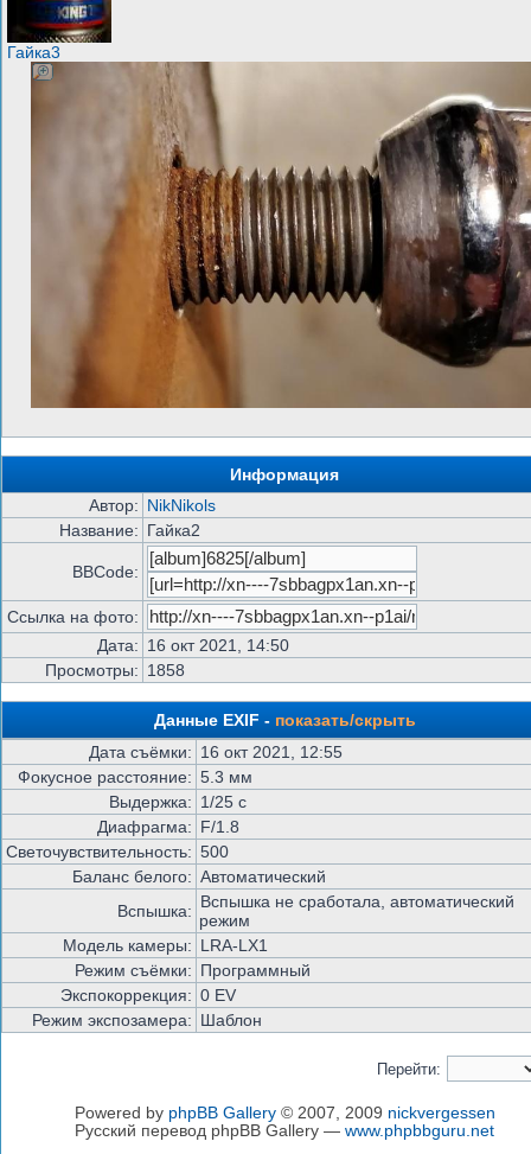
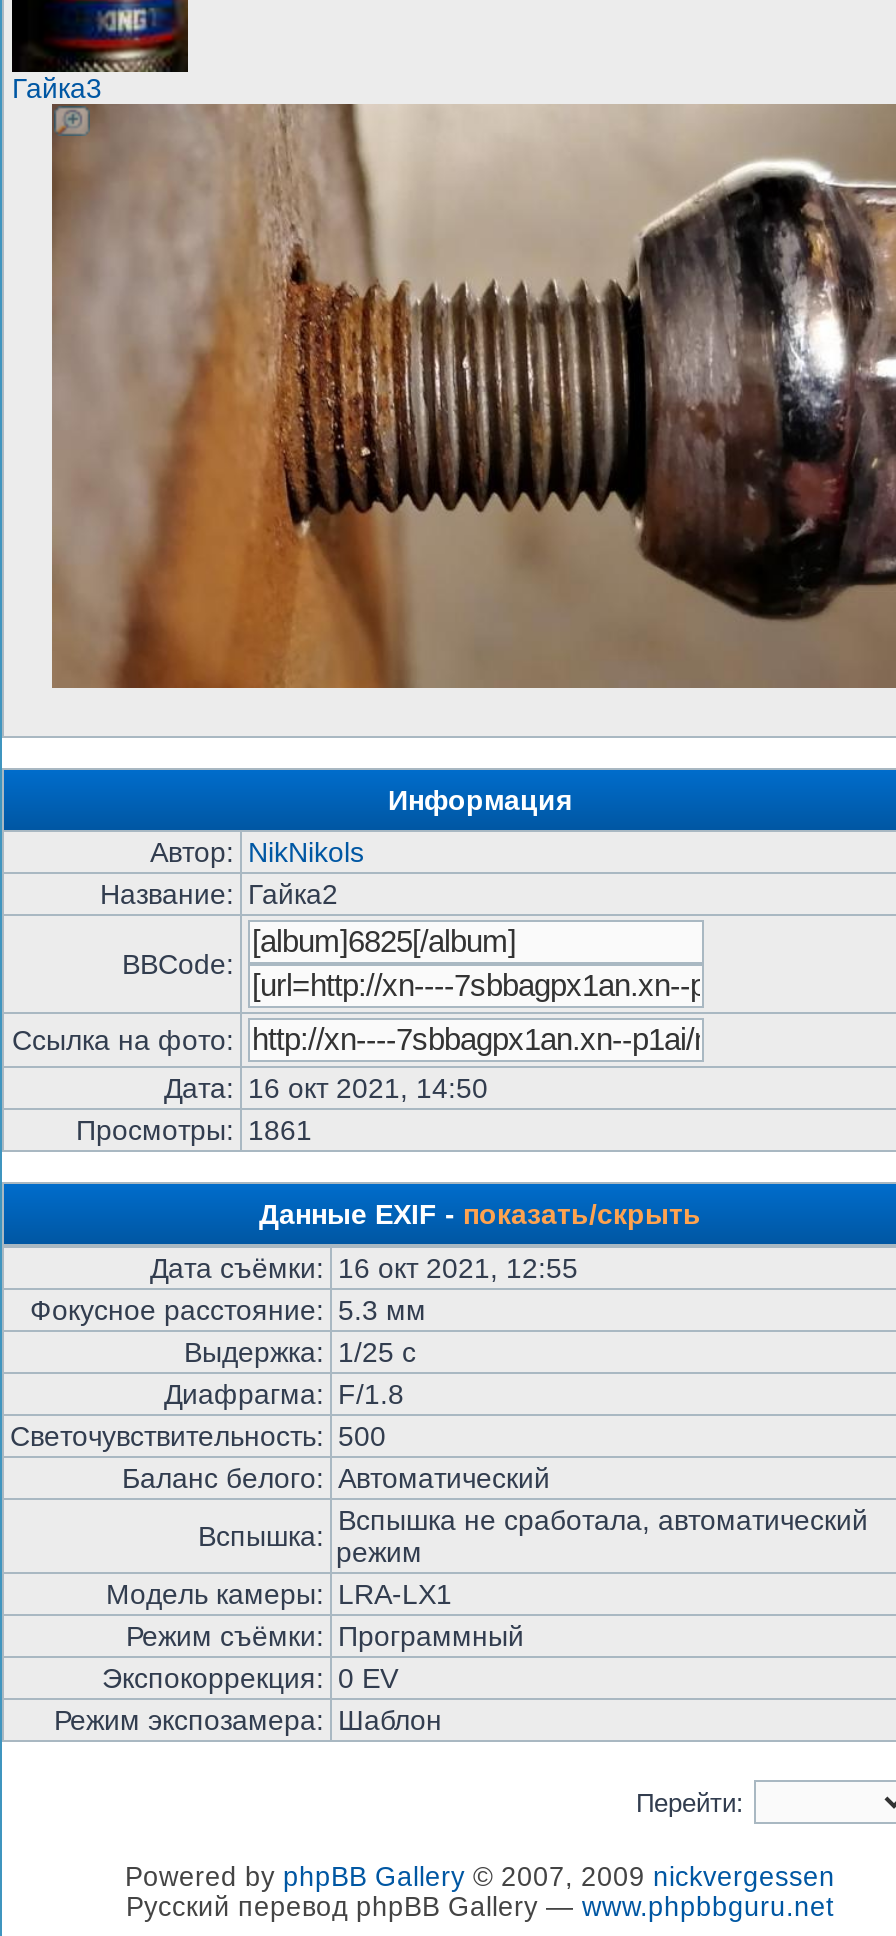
- Просмотры: 1858
+ Просмотры: 1861
